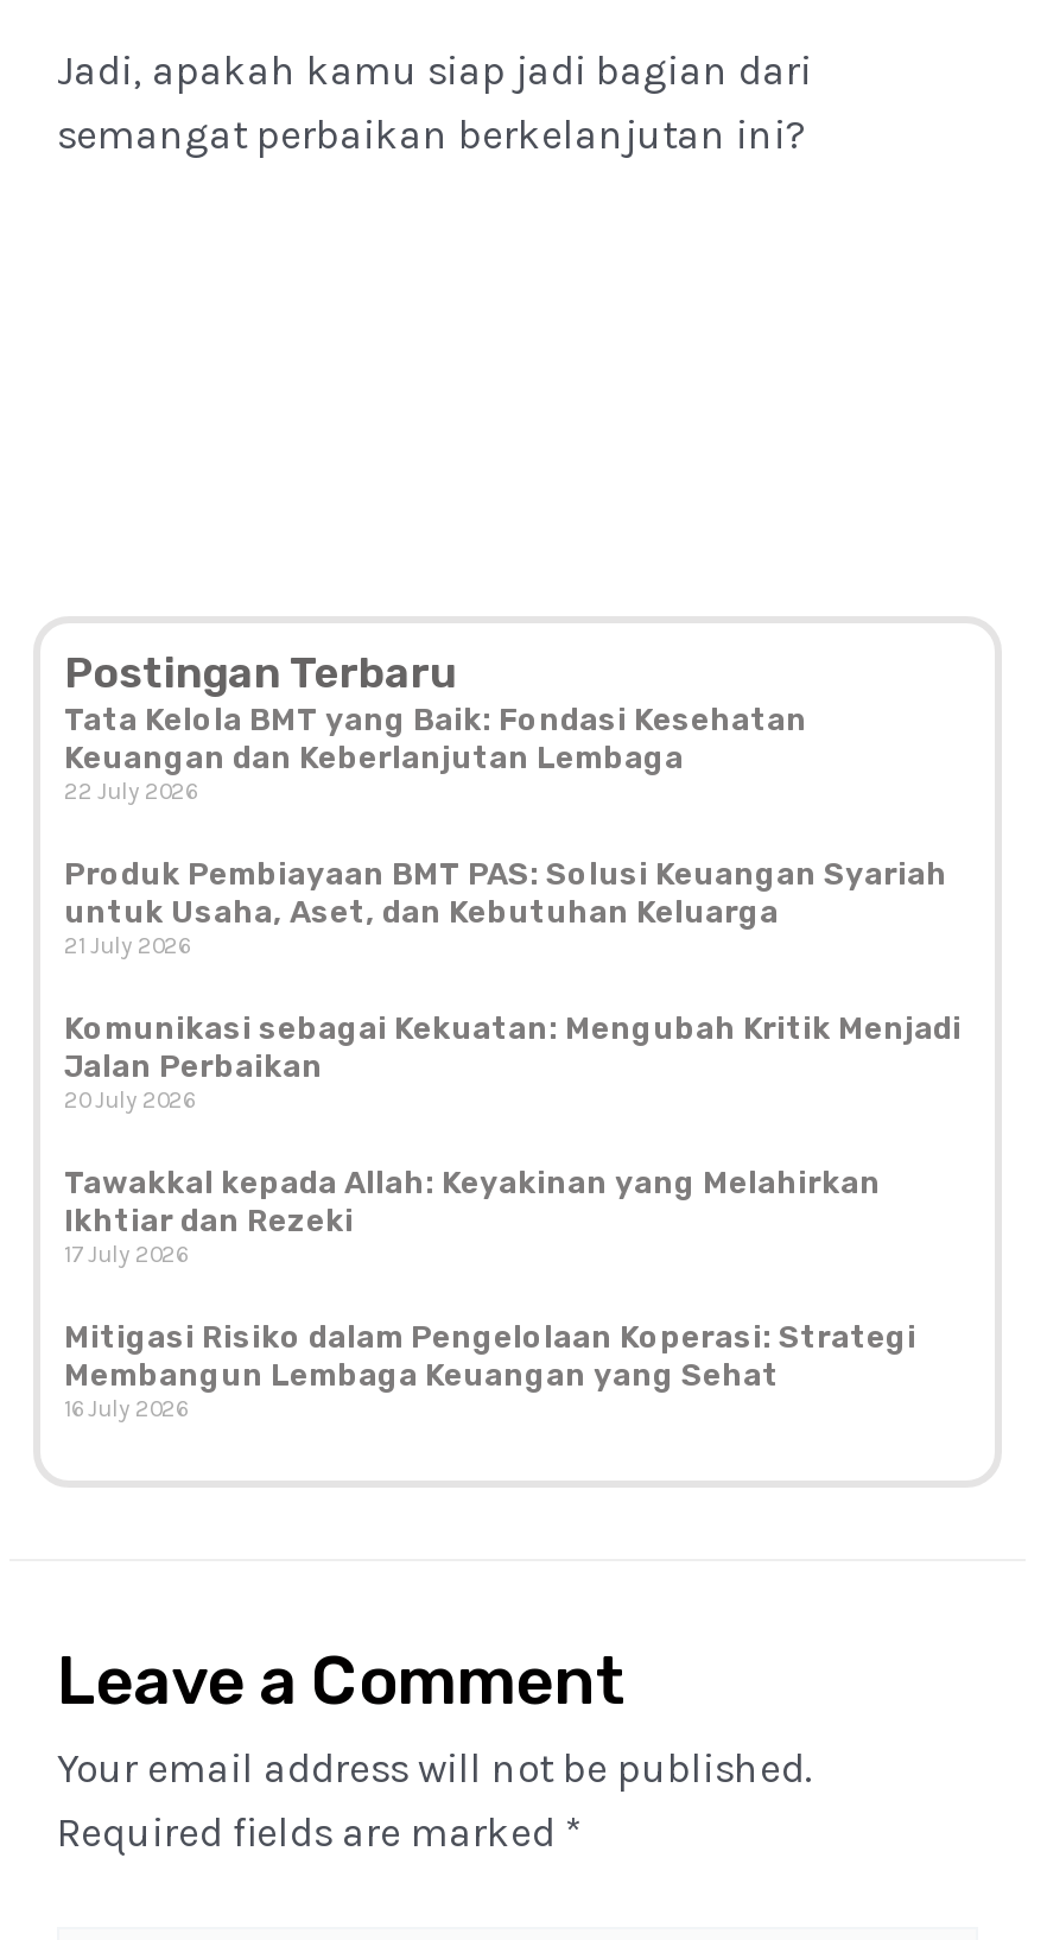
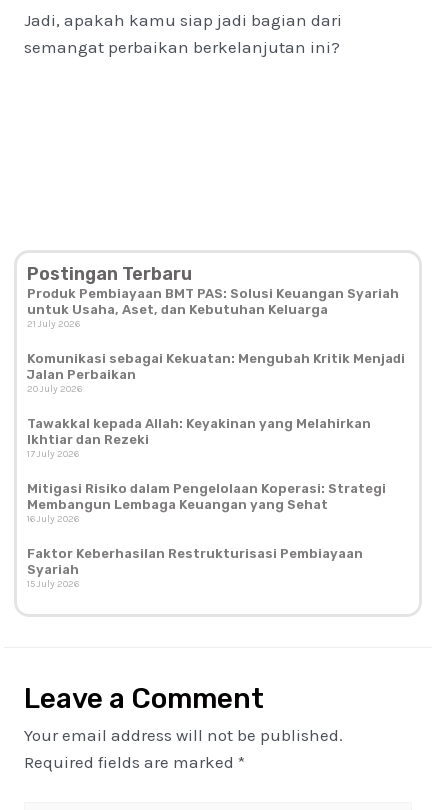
- Tata Kelola BMT yang Baik: Fondasi Kesehatan
- Keuangan dan Keberlanjutan Lembaga
- 22 July 2026

moved up: Produk Pembiayaan BMT PAS: Solusi Keuangan Syariah | untuk Usaha, Aset, dan Kebutuhan Keluarga | 21 July 2026 | ... | Membangun Lembaga Keuangan yang Sehat | 16 July 2026

+ Faktor Keberhasilan Restrukturisasi Pembiayaan
+ Syariah
+ 15 July 2026
